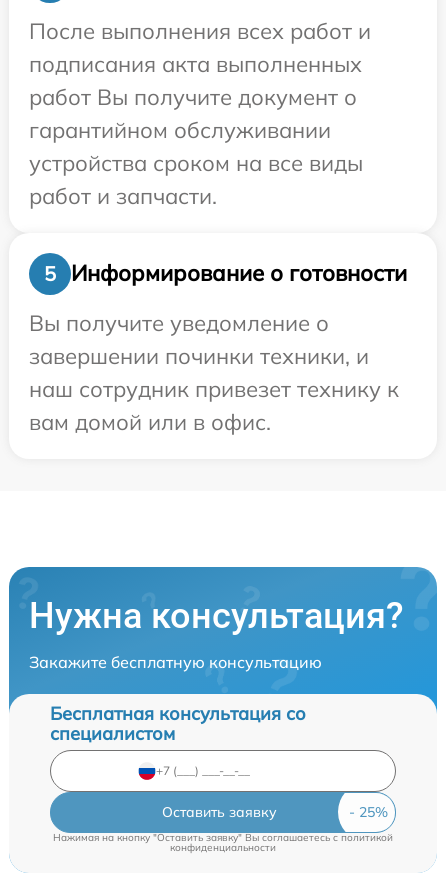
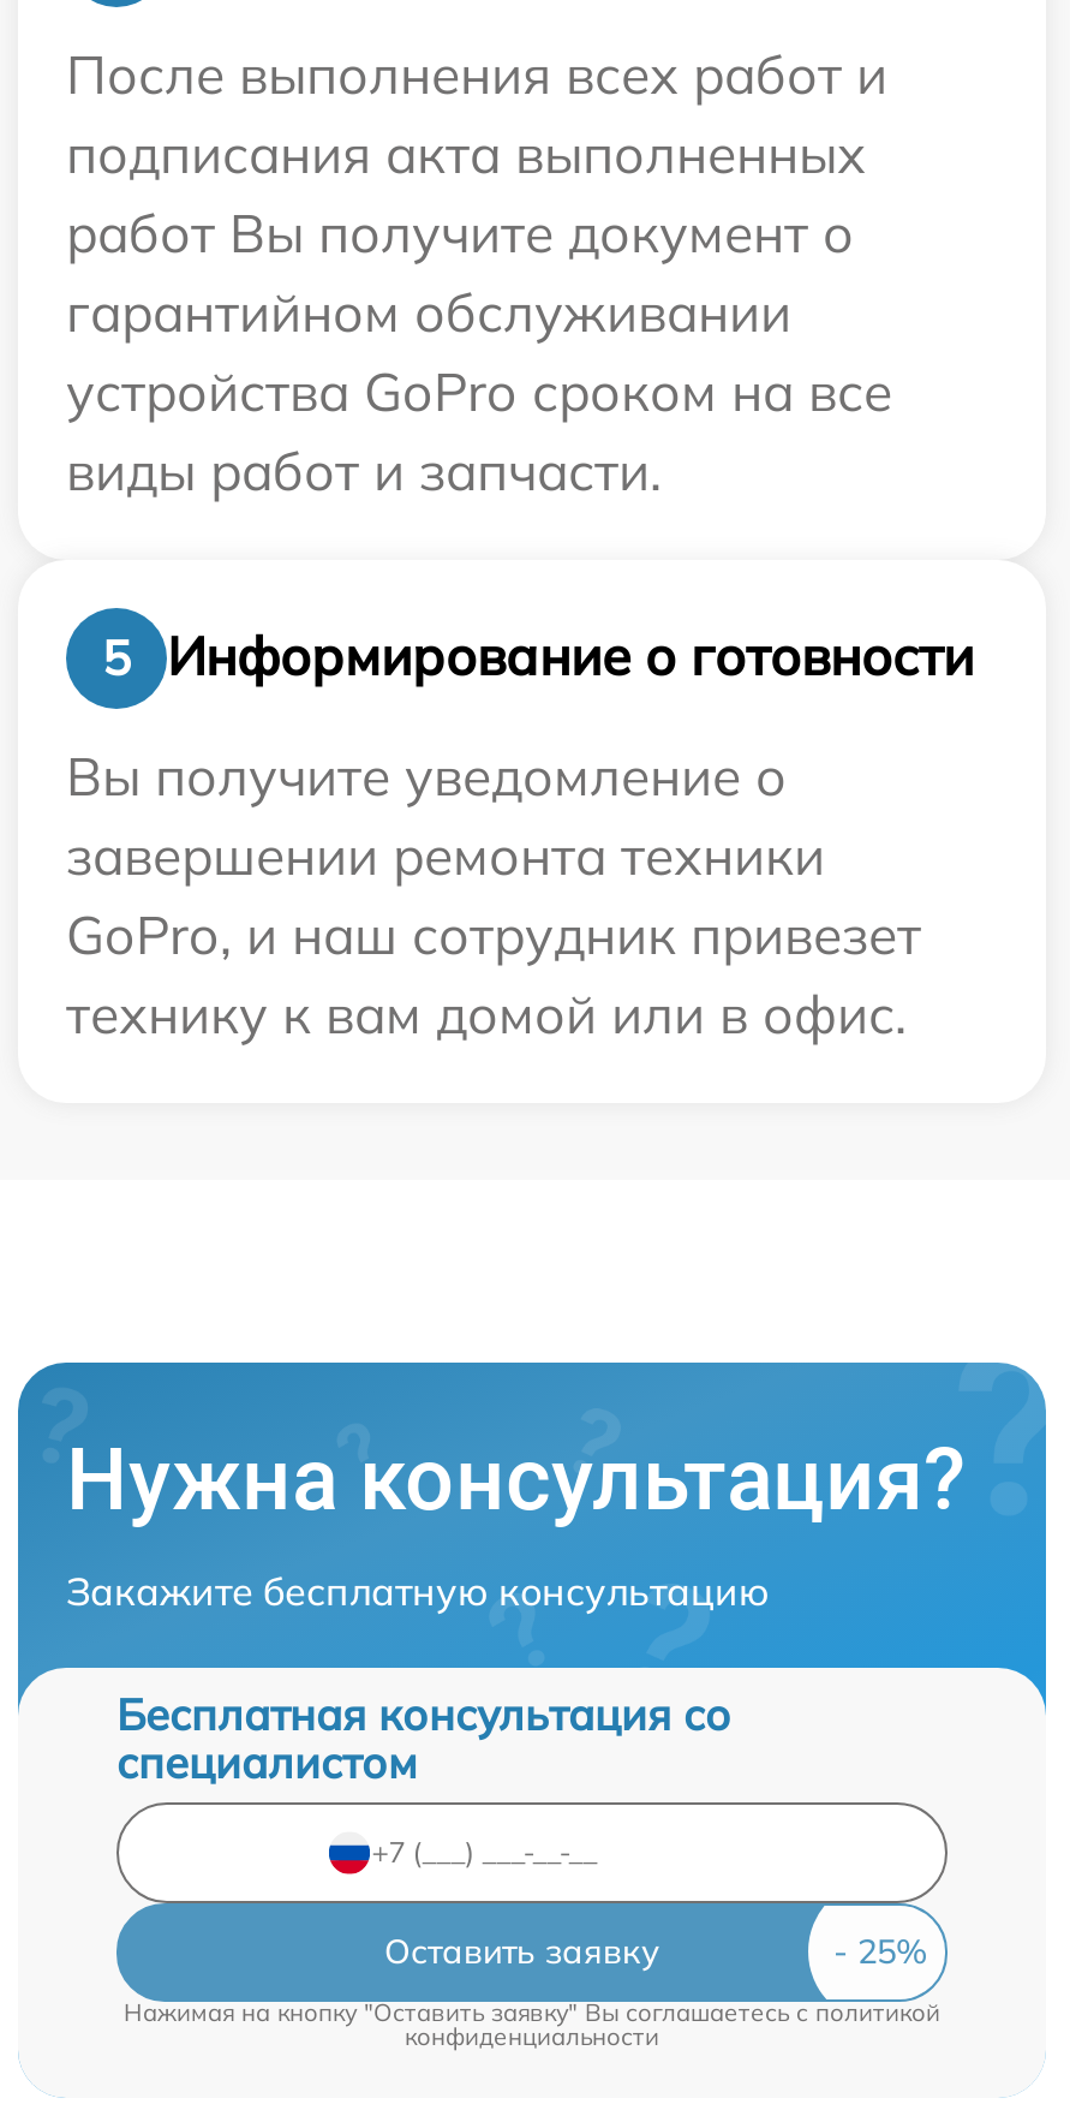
- устройства сроком на все виды
- работ и запчасти.
+ устройства GoPro сроком на все
+ виды работ и запчасти.

- завершении починки техники, и
- наш сотрудник привезет технику к
- вам домой или в офис.
+ завершении ремонта техники
+ GoPro, и наш сотрудник привезет
+ технику к вам домой или в офис.
